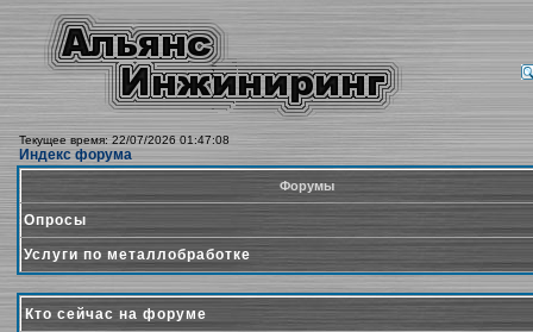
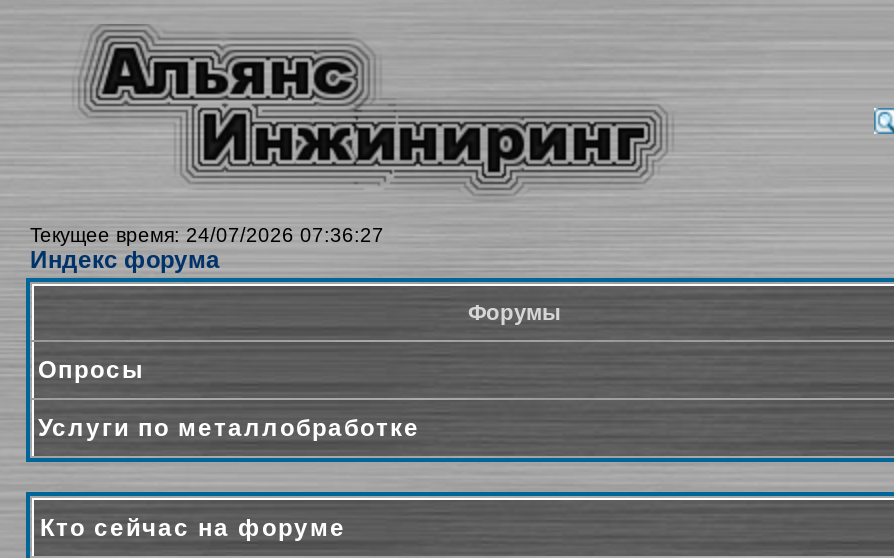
- Текущее время: 22/07/2026 01:47:08
+ Текущее время: 24/07/2026 07:36:27
